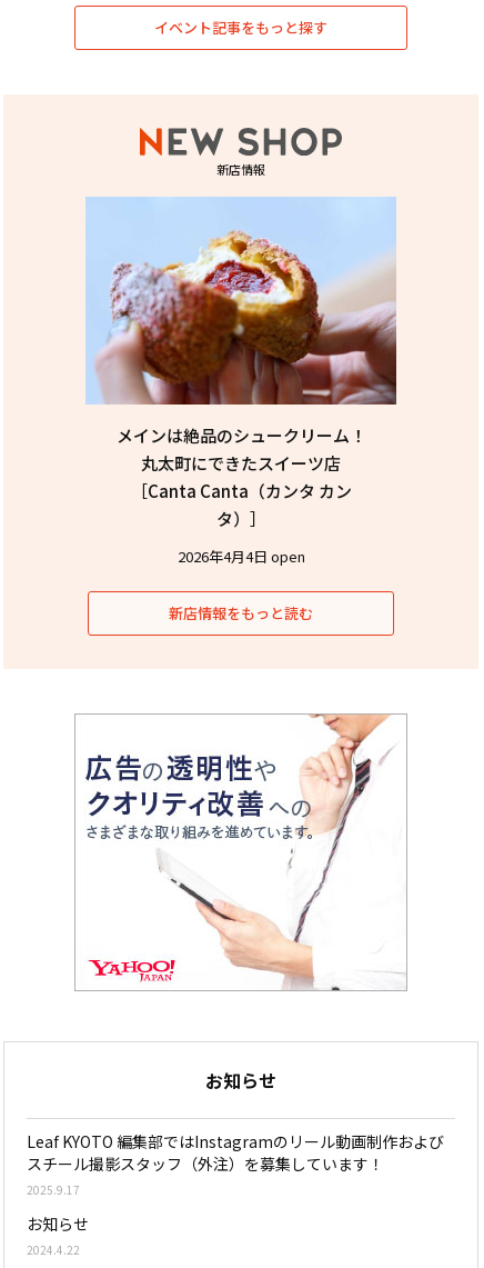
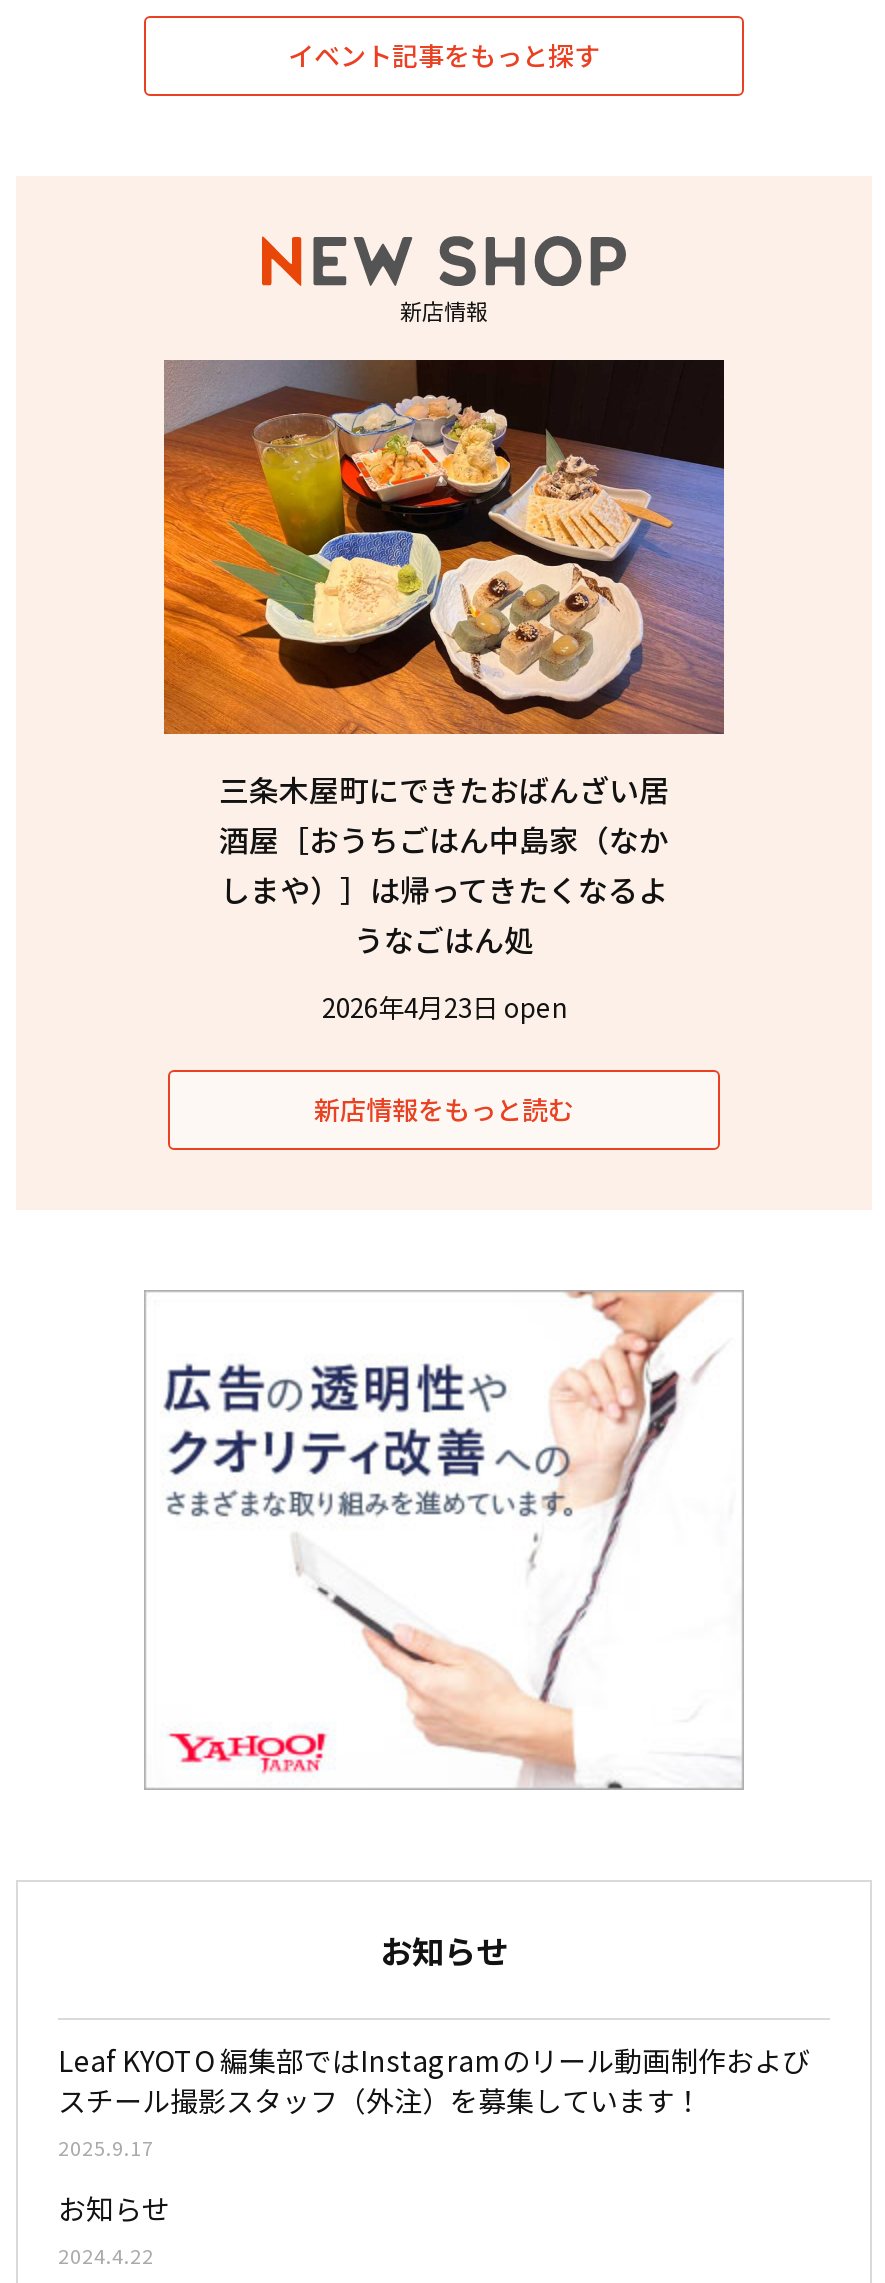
- [image]
- メインは絶品のシュークリーム！
- 丸太町にできたスイーツ店
- ［Canta Canta（カンタ カン
- タ）］
+ [image]
+ 三条木屋町にできたおばんざい居
+ 酒屋［おうちごはん中島家（なか
+ しまや）］は帰ってきたくなるよ
+ うなごはん処

- 2026年4月4日 open
+ 2026年4月23日 open
